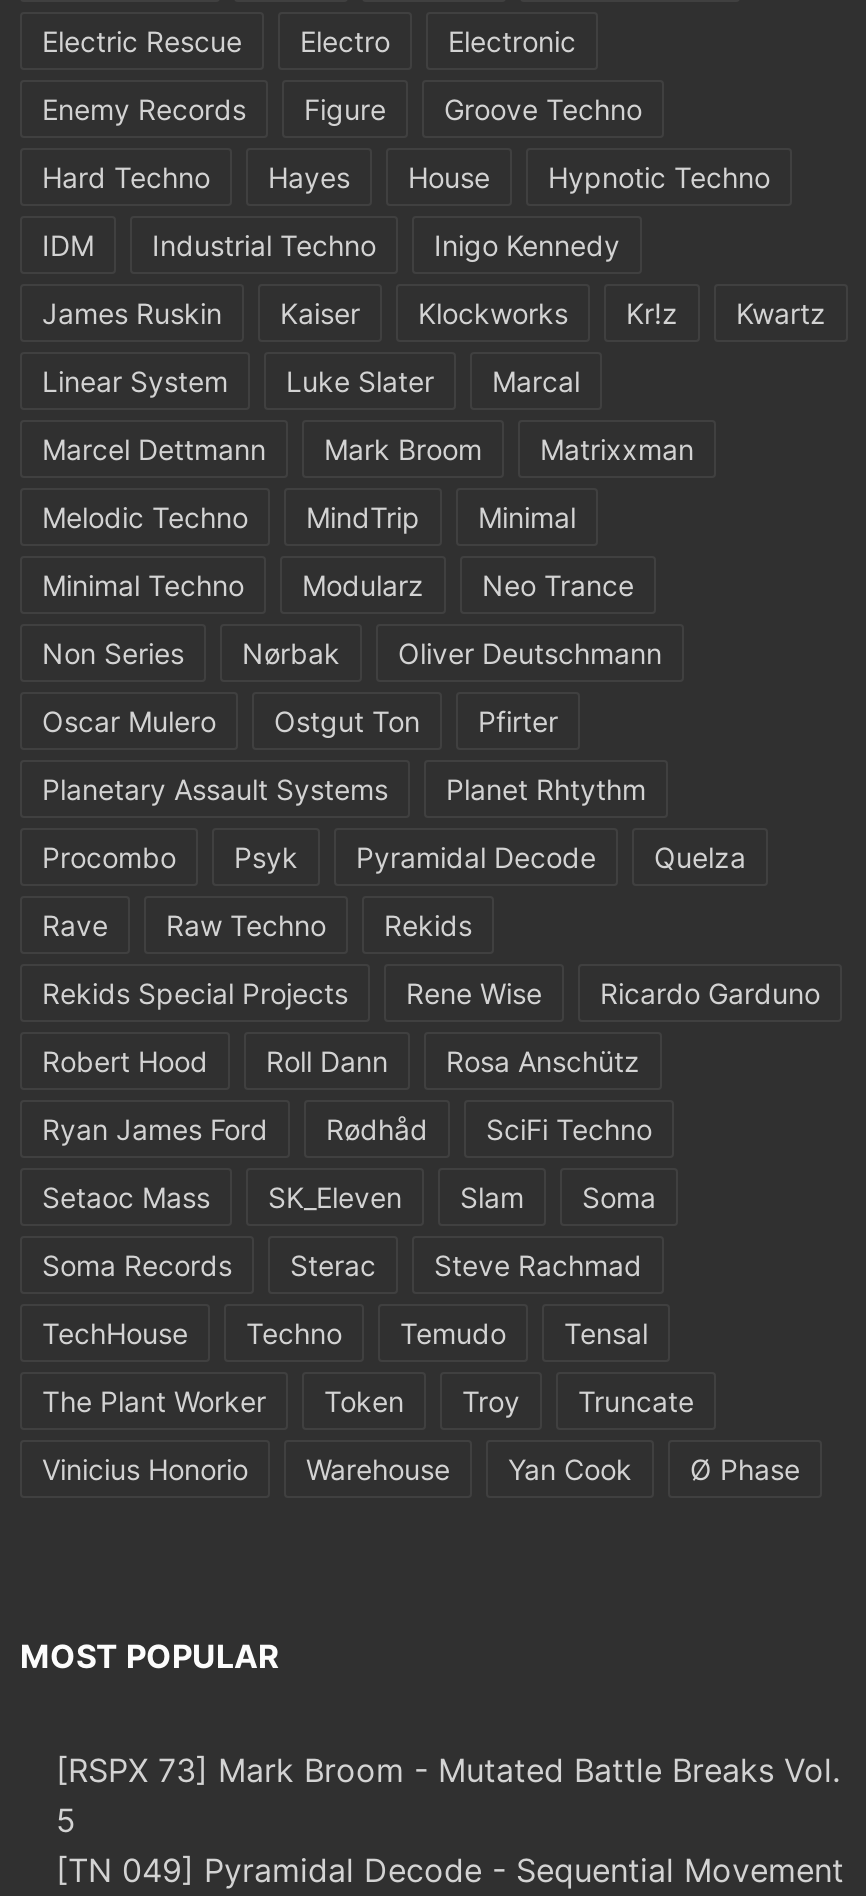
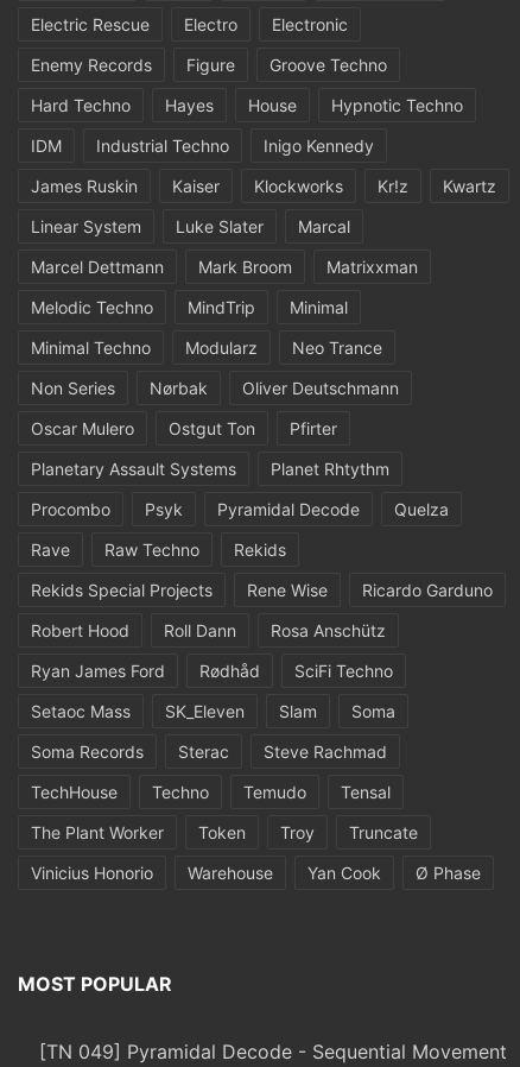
- [RSPX 73] Mark Broom - Mutated Battle Breaks Vol.
- 5
